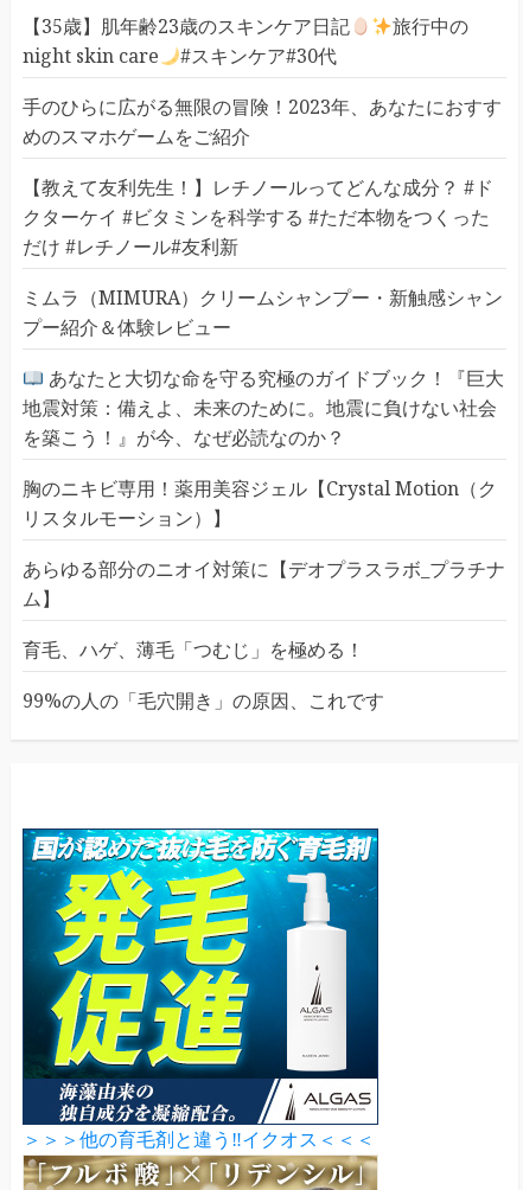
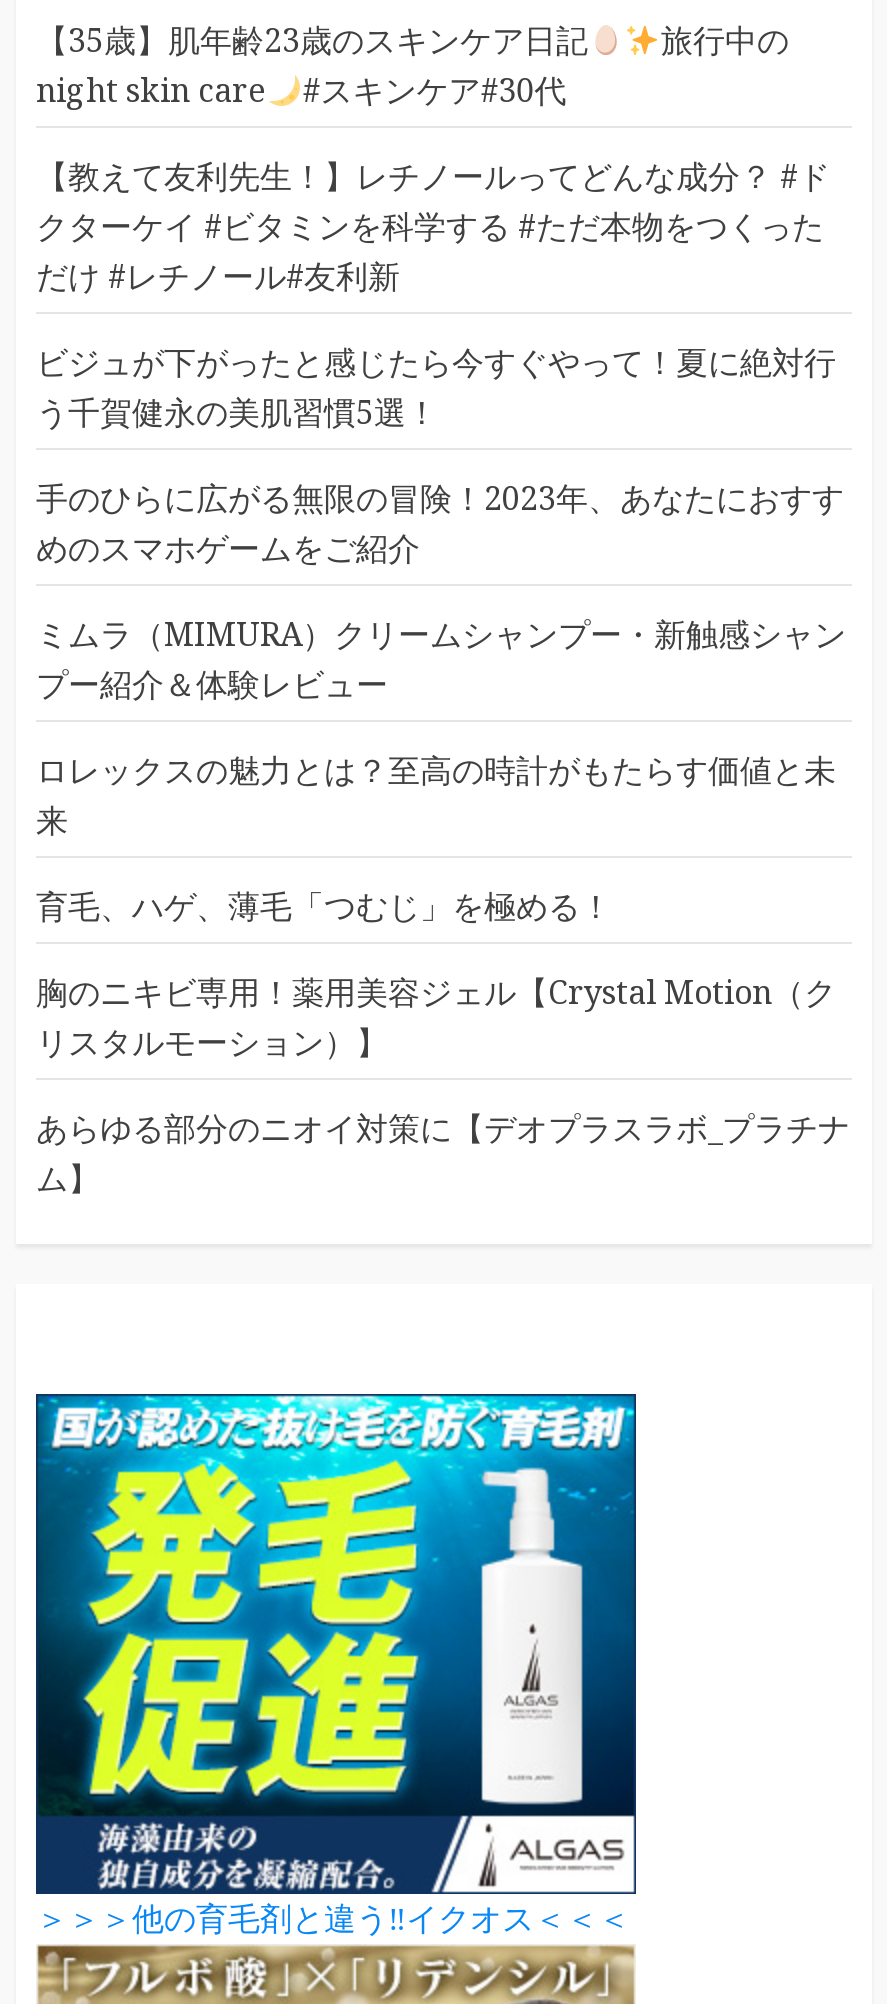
moved down: 手のひらに広がる無限の冒険！2023年、あなたにおすす | めのスマホゲームをご紹介

moved up: 【教えて友利先生！】レチノールってどんな成分？ #ド | クターケイ #ビタミンを科学する #ただ本物をつくった | だけ #レチノール#友利新

+ ビジュが下がったと感じたら今すぐやって！夏に絶対行
+ う千賀健永の美肌習慣5選！

moved down: ミムラ（MIMURA）クリームシャンプー・新触感シャン | プー紹介＆体験レビュー

- あなたと大切な命を守る究極のガイドブック！『巨大
- 地震対策：備えよ、未来のために。地震に負けない社会
- を築こう！』が今、なぜ必読なのか？
+ ロレックスの魅力とは？至高の時計がもたらす価値と未
+ 来

moved down: 胸のニキビ専用！薬用美容ジェル【Crystal Motion（ク | リスタルモーション）】 | あらゆる部分のニオイ対策に【デオプラスラボ_プラチナ | ム】

moved up: 育毛、ハゲ、薄毛「つむじ」を極める！

- 99%の人の「毛穴開き」の原因、これです
